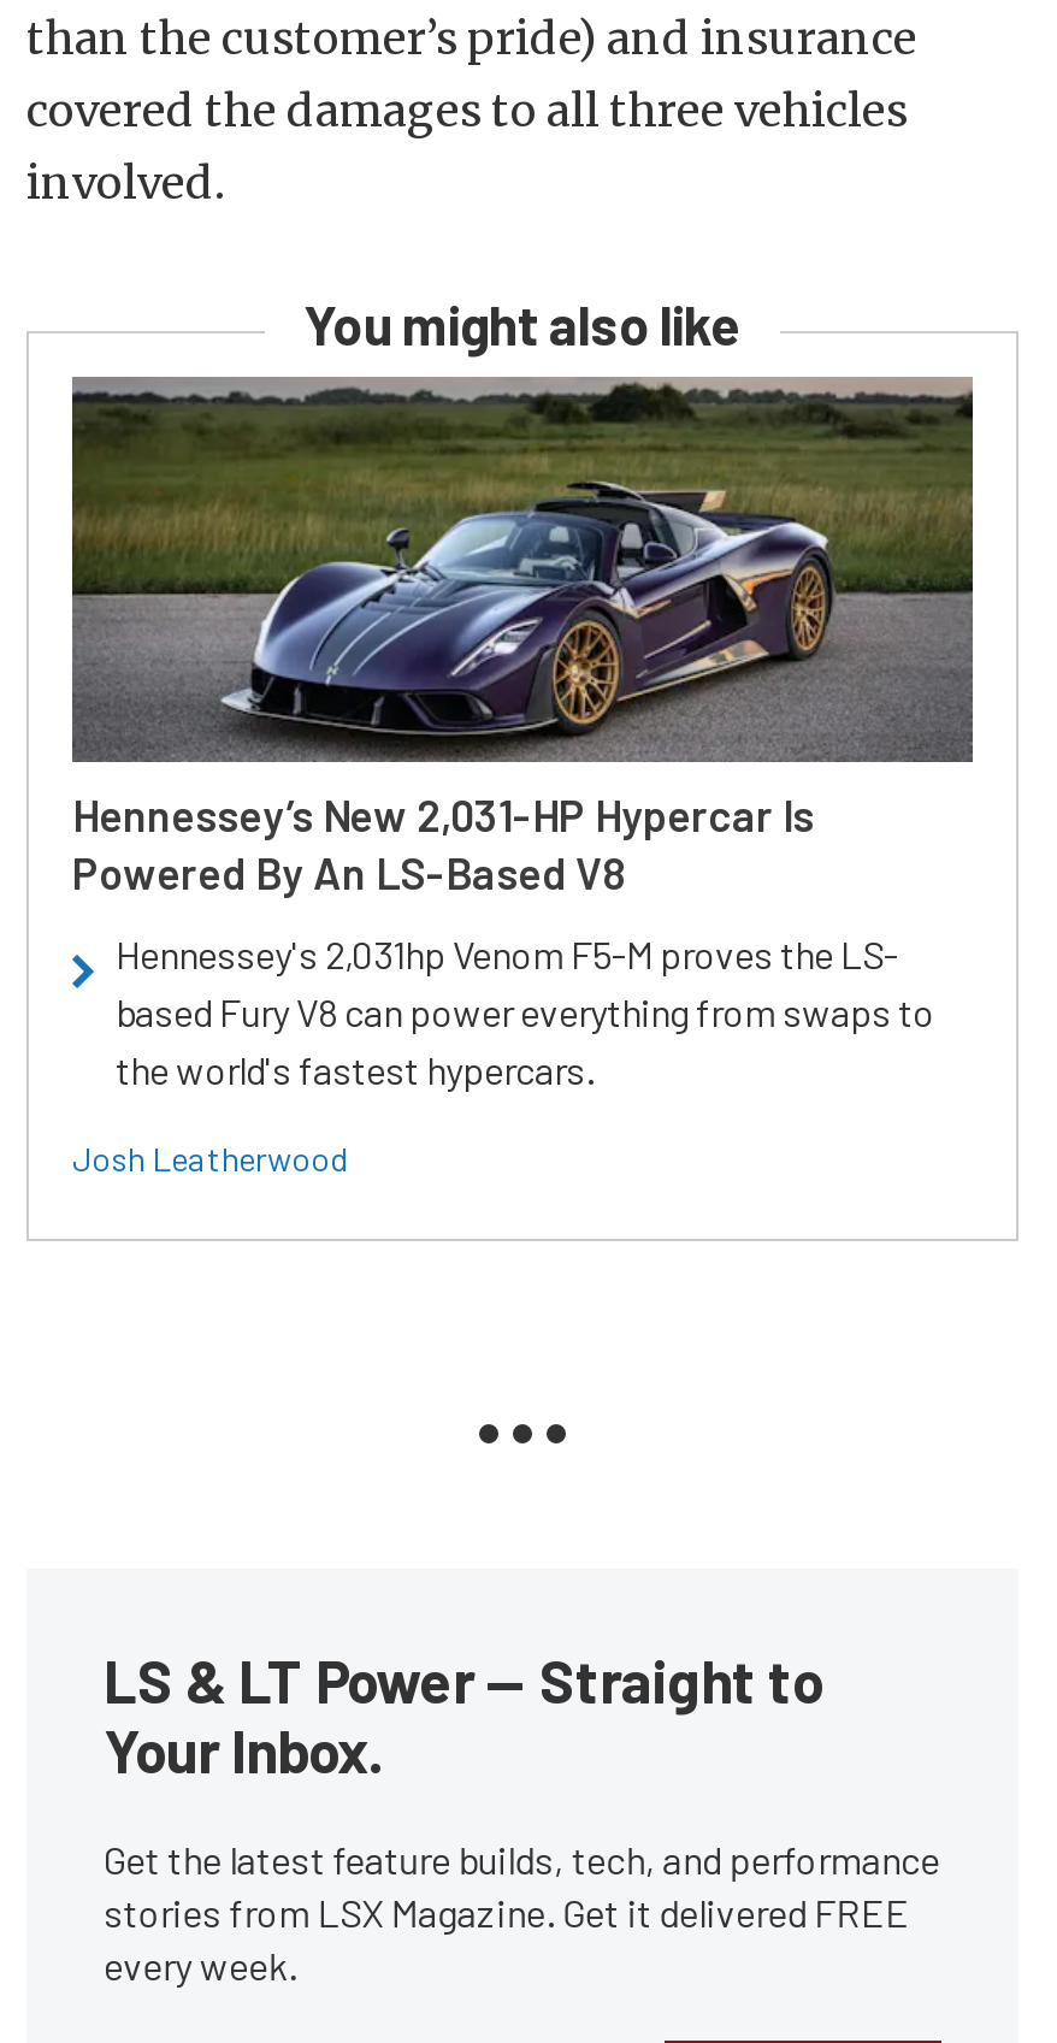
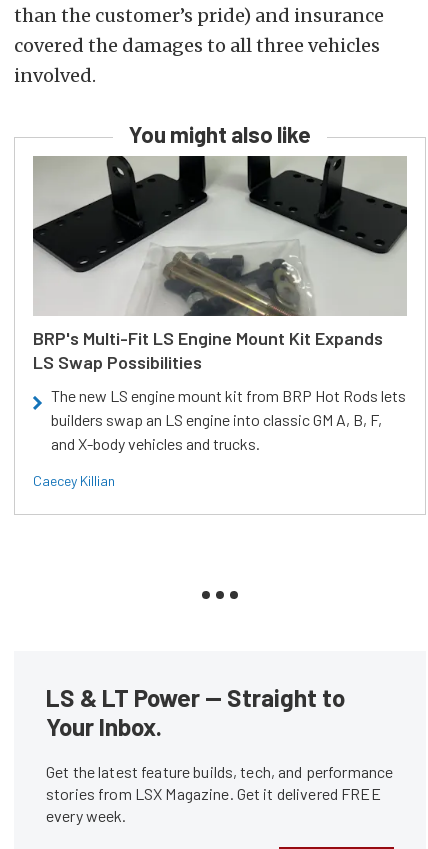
- [image]
- Hennessey’s New 2,031-HP Hypercar Is
- Powered By An LS-Based V8
+ [image]
+ BRP's Multi-Fit LS Engine Mount Kit Expands
+ LS Swap Possibilities

- Hennessey's 2,031hp Venom F5-M proves the LS-
- based Fury V8 can power everything from swaps to
- the world's fastest hypercars.
+ The new LS engine mount kit from BRP Hot Rods lets
+ builders swap an LS engine into classic GM A, B, F,
+ and X-body vehicles and trucks.

- Josh Leatherwood
+ Caecey Killian
